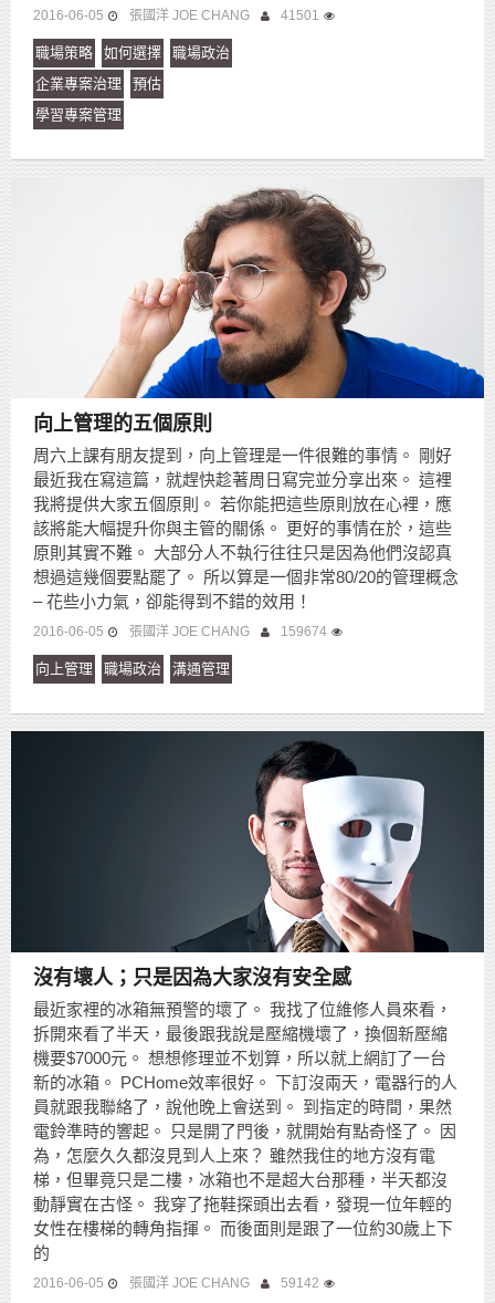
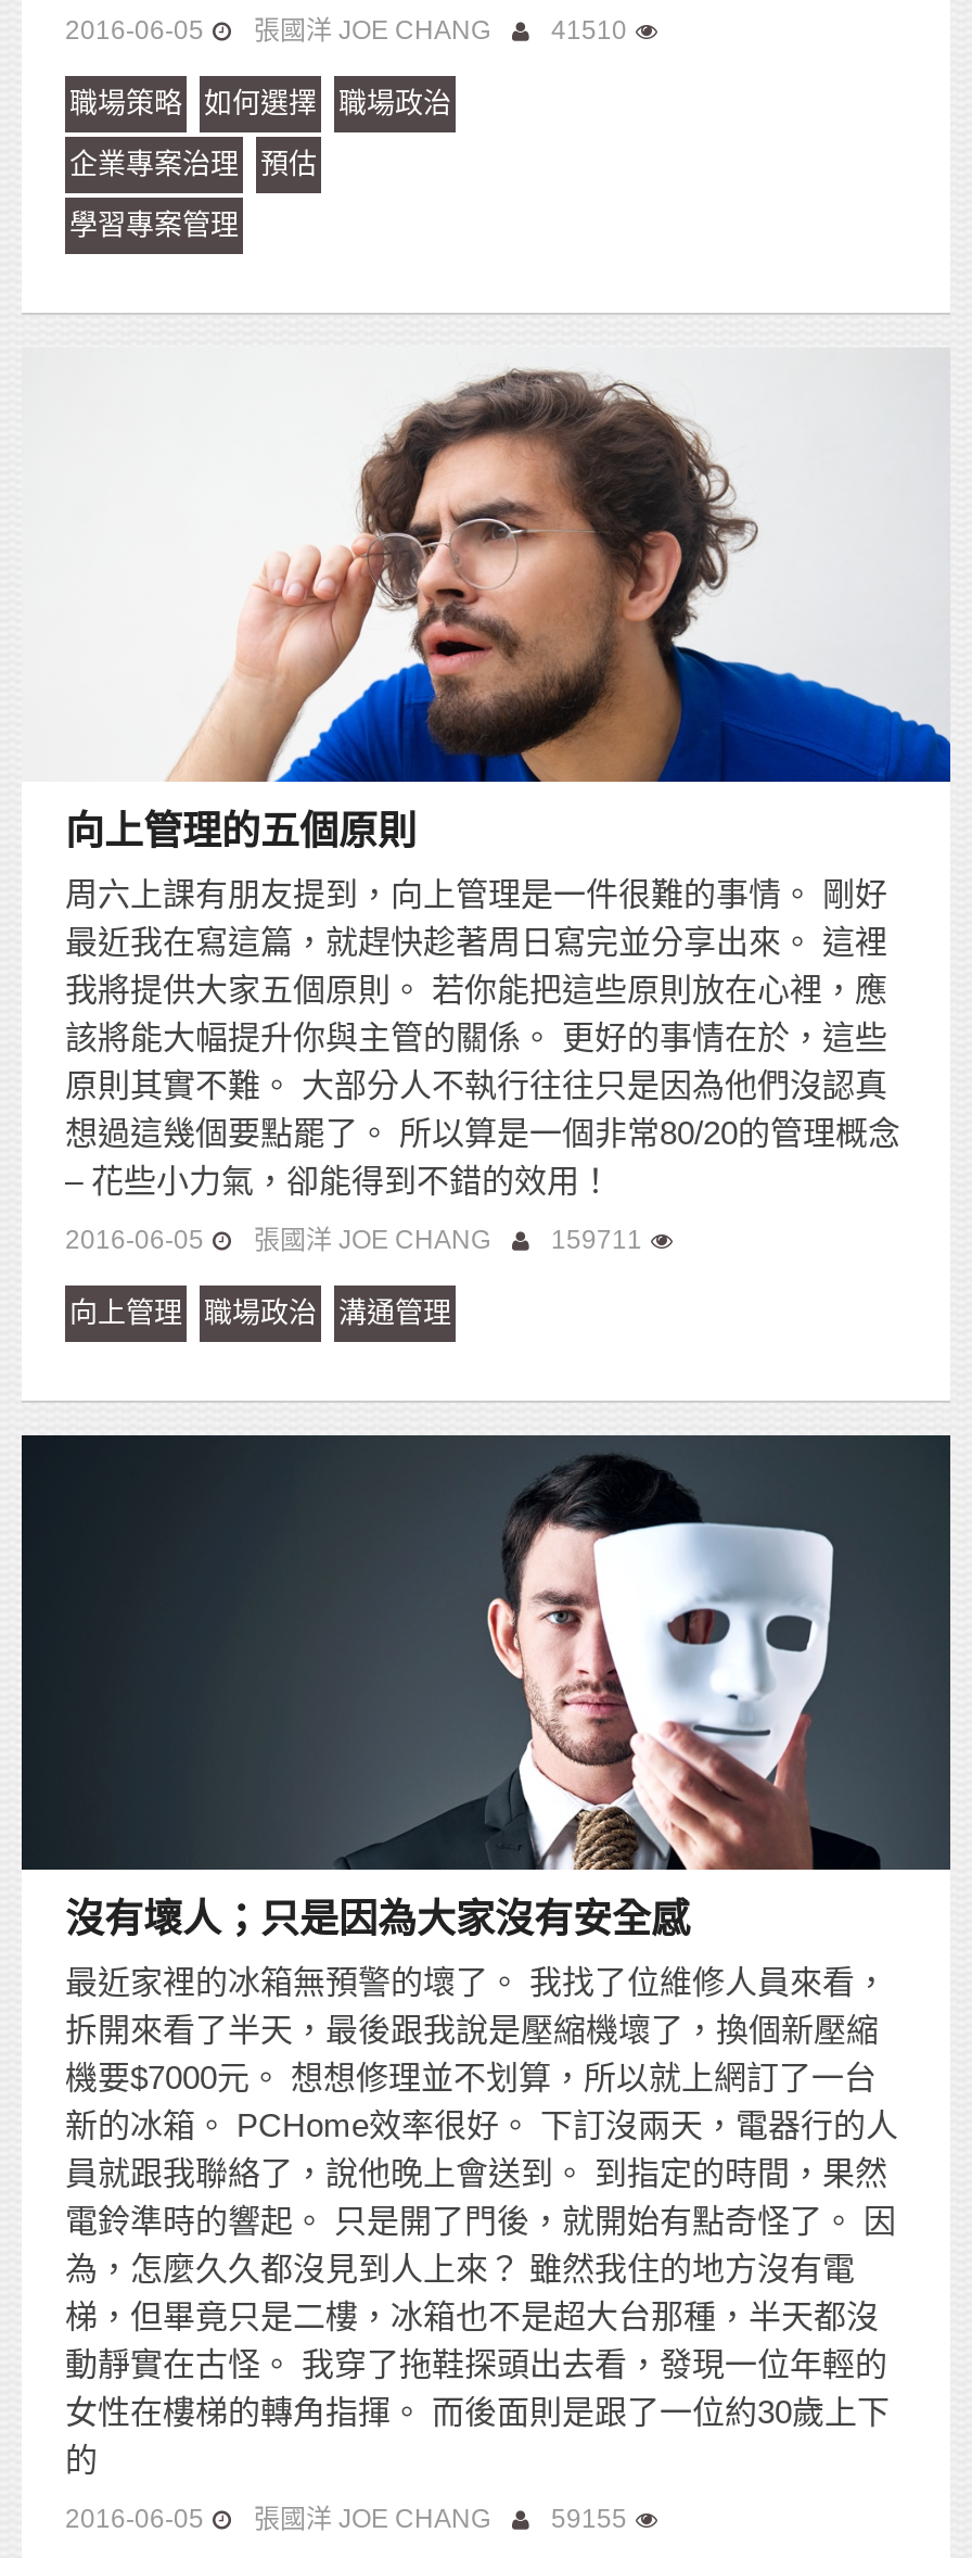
- 2016-06-05 張國洋 JOE CHANG 41501
+ 2016-06-05 張國洋 JOE CHANG 41510

- 2016-06-05 張國洋 JOE CHANG 159674
+ 2016-06-05 張國洋 JOE CHANG 159711

- 2016-06-05 張國洋 JOE CHANG 59142
+ 2016-06-05 張國洋 JOE CHANG 59155
